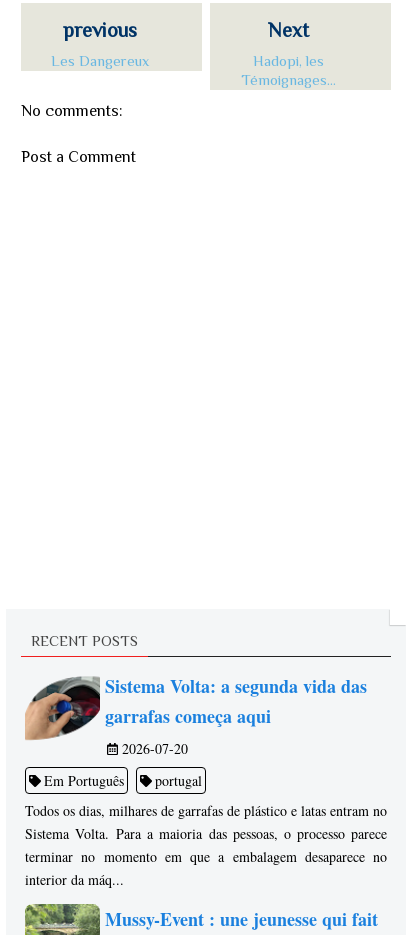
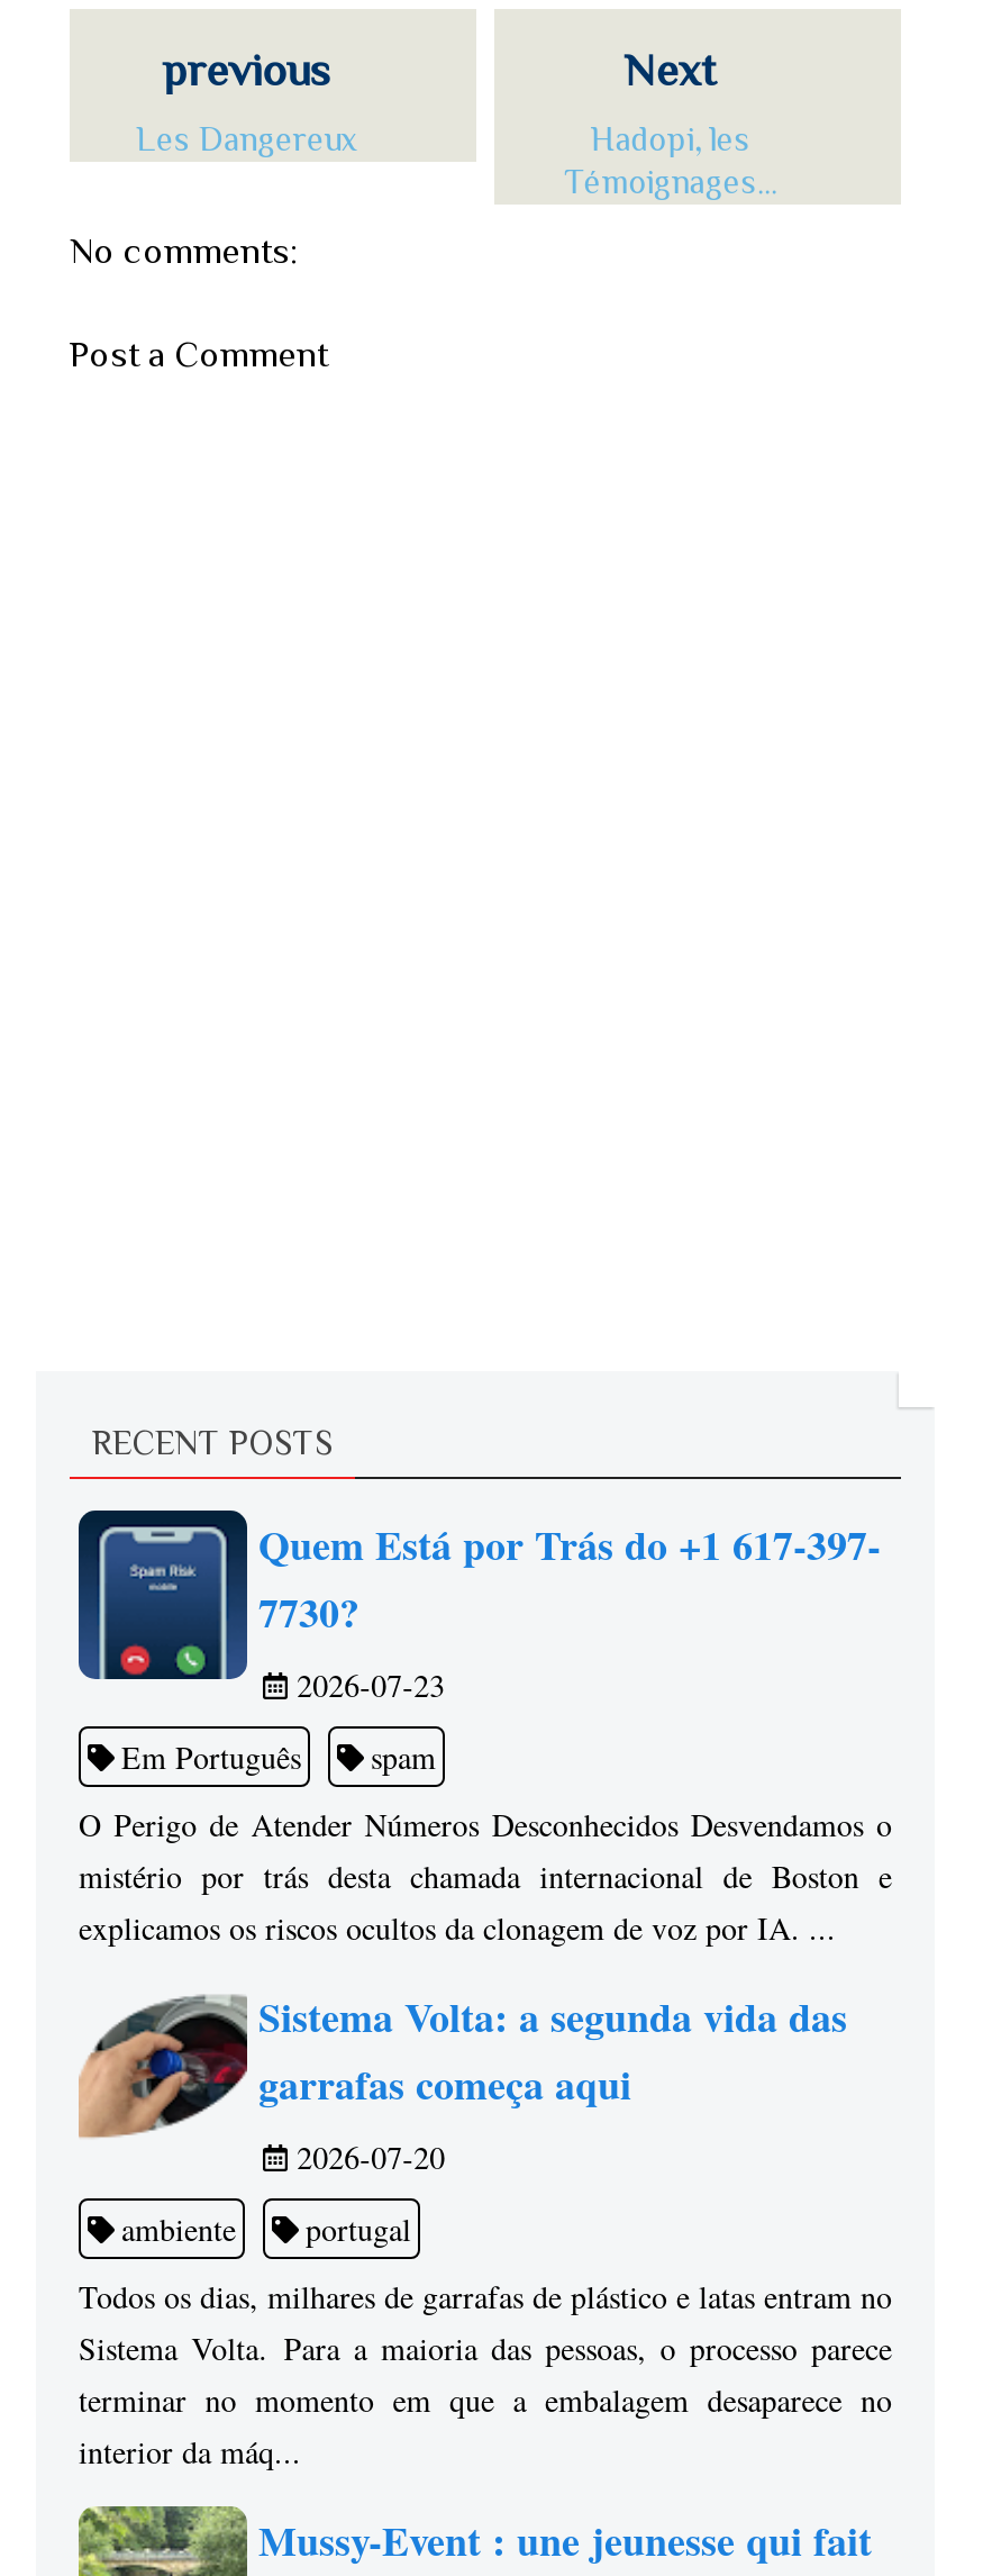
+ [image]
+ Quem Está por Trás do +1 617-397-
+ 7730?
+ 2026-07-23
+ Em Português
+ spam
+ O Perigo de Atender Números Desconhecidos Desvendamos o
+ mistério por trás desta chamada internacional de Boston e
+ explicamos os riscos ocultos da clonagem de voz por IA. ...

- Em Português
+ ambiente
